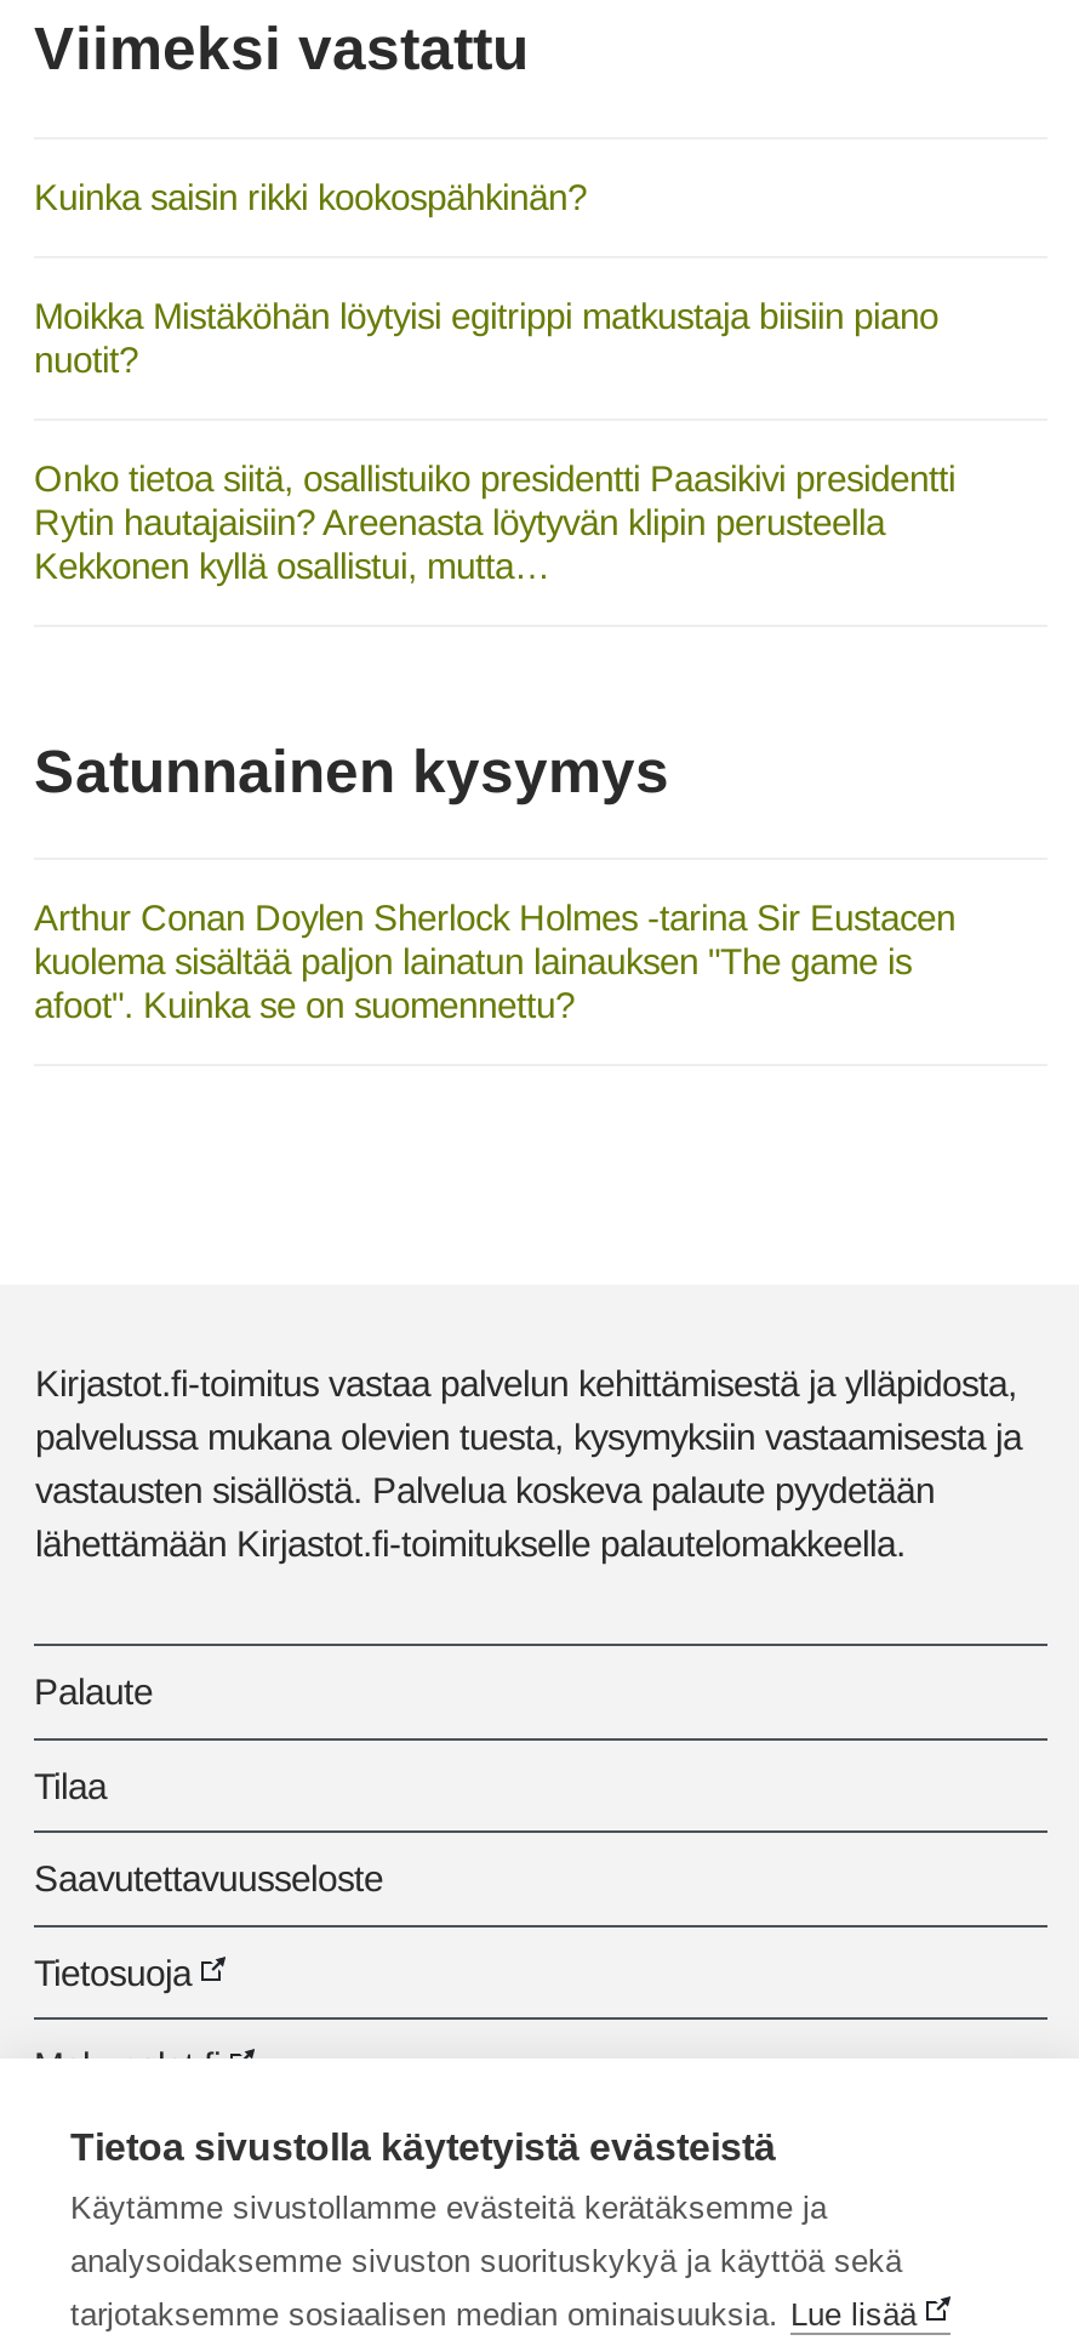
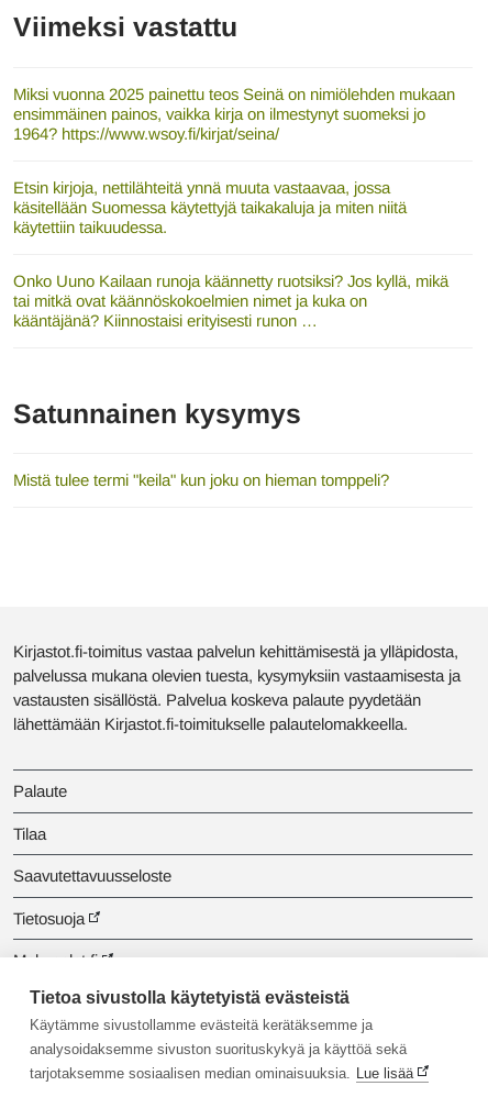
- Kuinka saisin rikki kookospähkinän?
+ Miksi vuonna 2025 painettu teos Seinä on nimiölehden mukaan
+ ensimmäinen painos, vaikka kirja on ilmestynyt suomeksi jo
+ 1964? https://www.wsoy.fi/kirjat/seina/

- Moikka Mistäköhän löytyisi egitrippi matkustaja biisiin piano
- nuotit?
+ Etsin kirjoja, nettilähteitä ynnä muuta vastaavaa, jossa
+ käsitellään Suomessa käytettyjä taikakaluja ja miten niitä
+ käytettiin taikuudessa.

- Onko tietoa siitä, osallistuiko presidentti Paasikivi presidentti
- Rytin hautajaisiin? Areenasta löytyvän klipin perusteella
- Kekkonen kyllä osallistui, mutta…
+ Onko Uuno Kailaan runoja käännetty ruotsiksi? Jos kyllä, mikä
+ tai mitkä ovat käännöskokoelmien nimet ja kuka on
+ kääntäjänä? Kiinnostaisi erityisesti runon …

moved down: Satunnainen kysymys

- Arthur Conan Doylen Sherlock Holmes -tarina Sir Eustacen
- kuolema sisältää paljon lainatun lainauksen "The game is
- afoot". Kuinka se on suomennettu?
+ Mistä tulee termi "keila" kun joku on hieman tomppeli?
